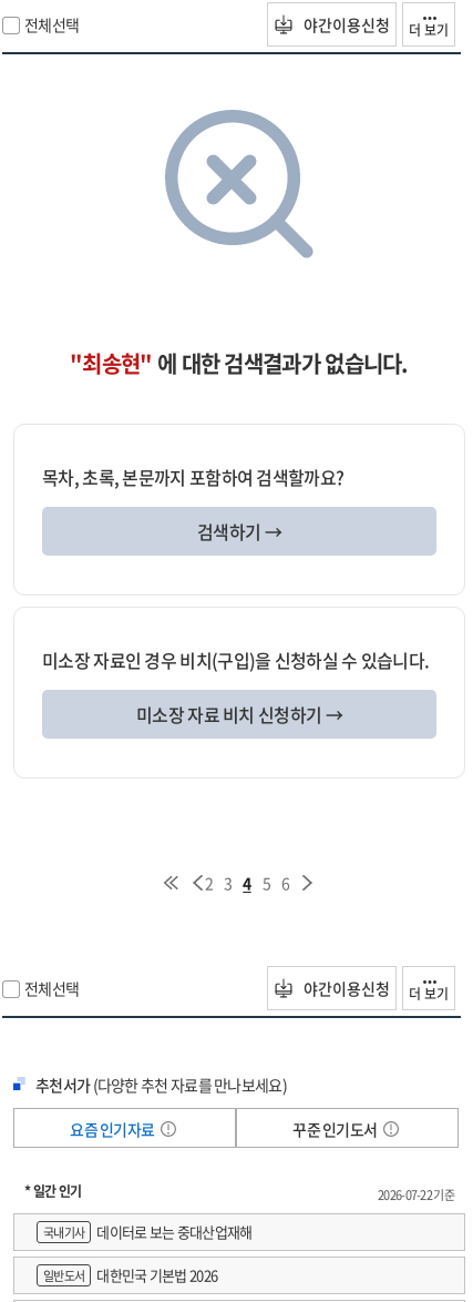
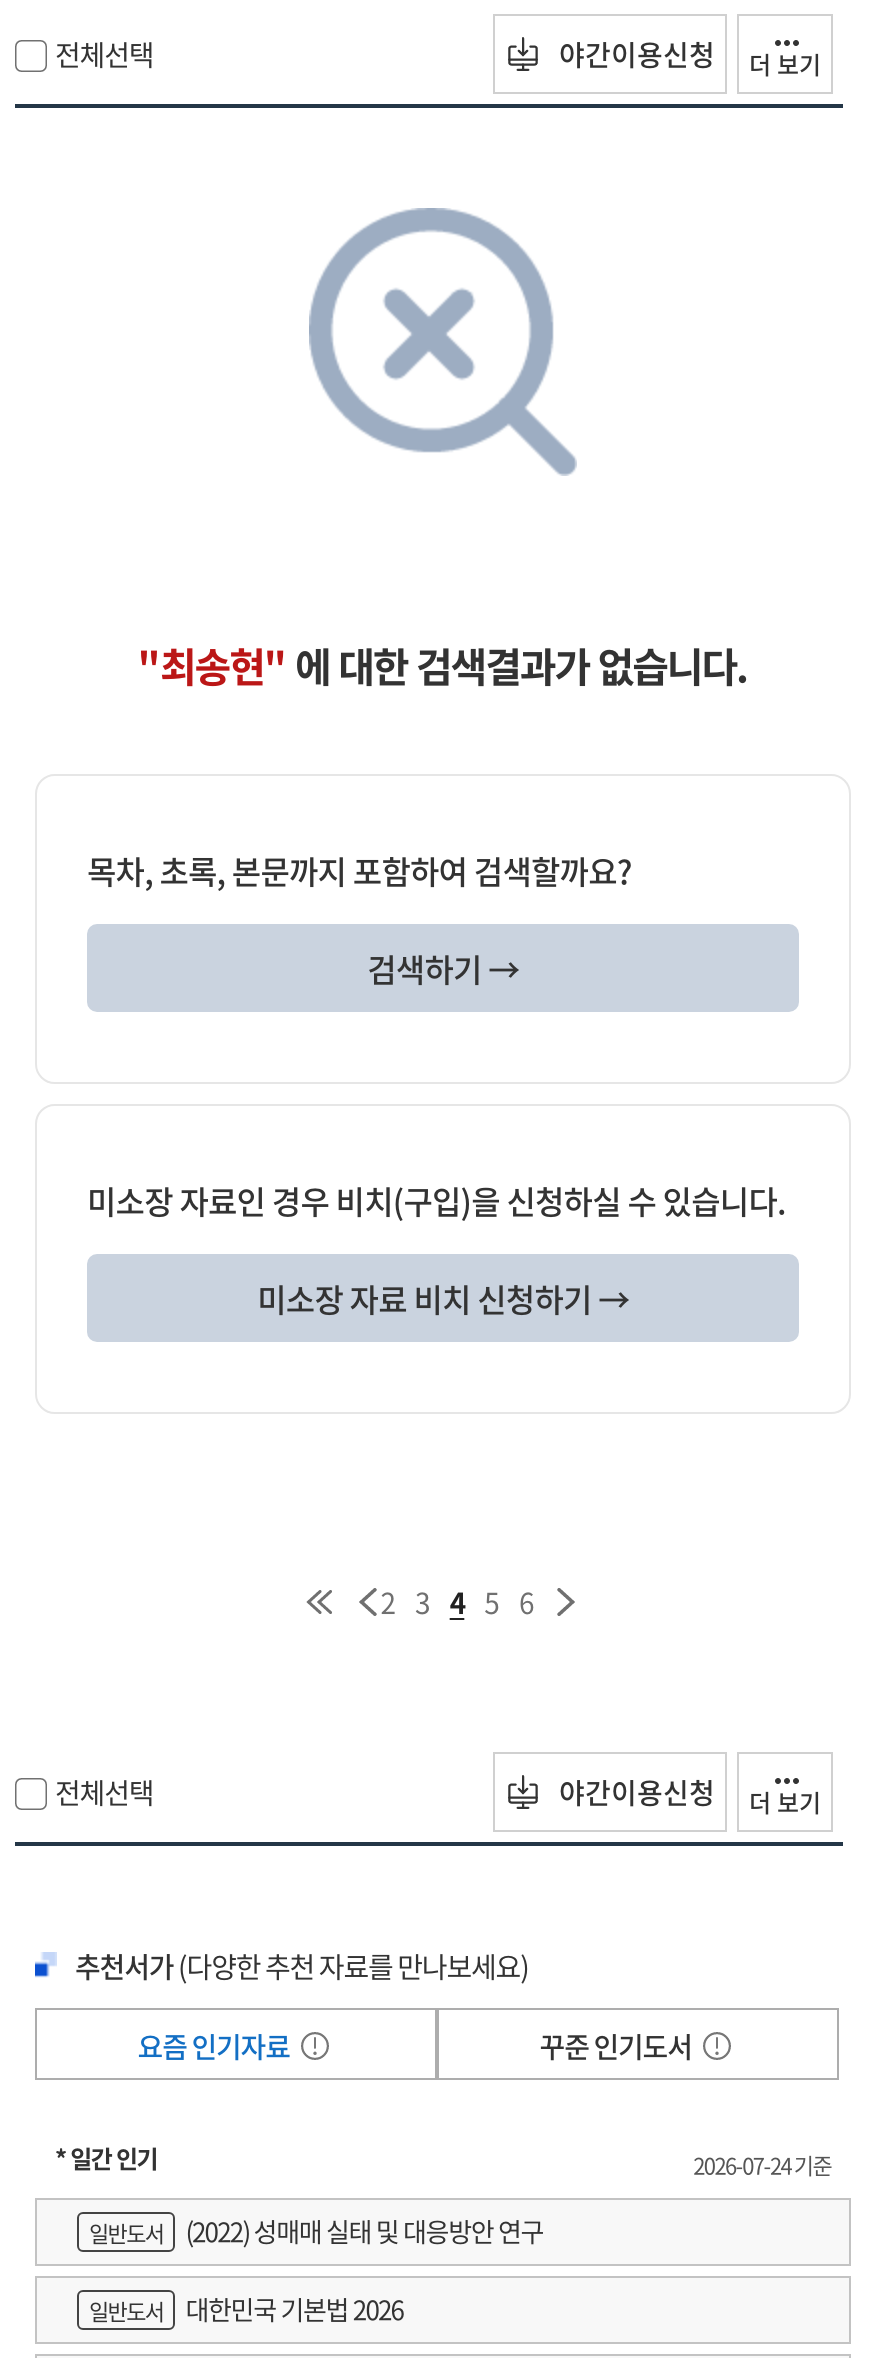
- 2026-07-22 기준
+ 2026-07-24 기준

- 국내기사
- 데이터로 보는 중대산업재해
+ 일반도서
+ (2022) 성매매 실태 및 대응방안 연구
